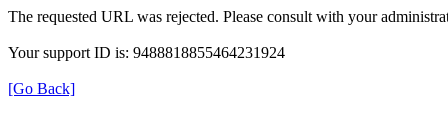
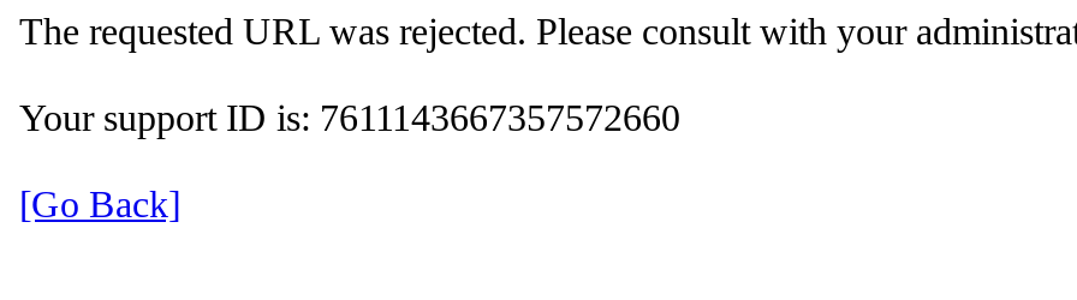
- Your support ID is: 9488818855464231924
+ Your support ID is: 7611143667357572660
